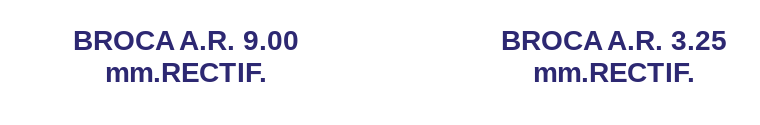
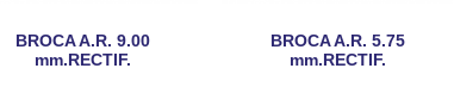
- BROCA A.R. 3.25
+ BROCA A.R. 5.75
